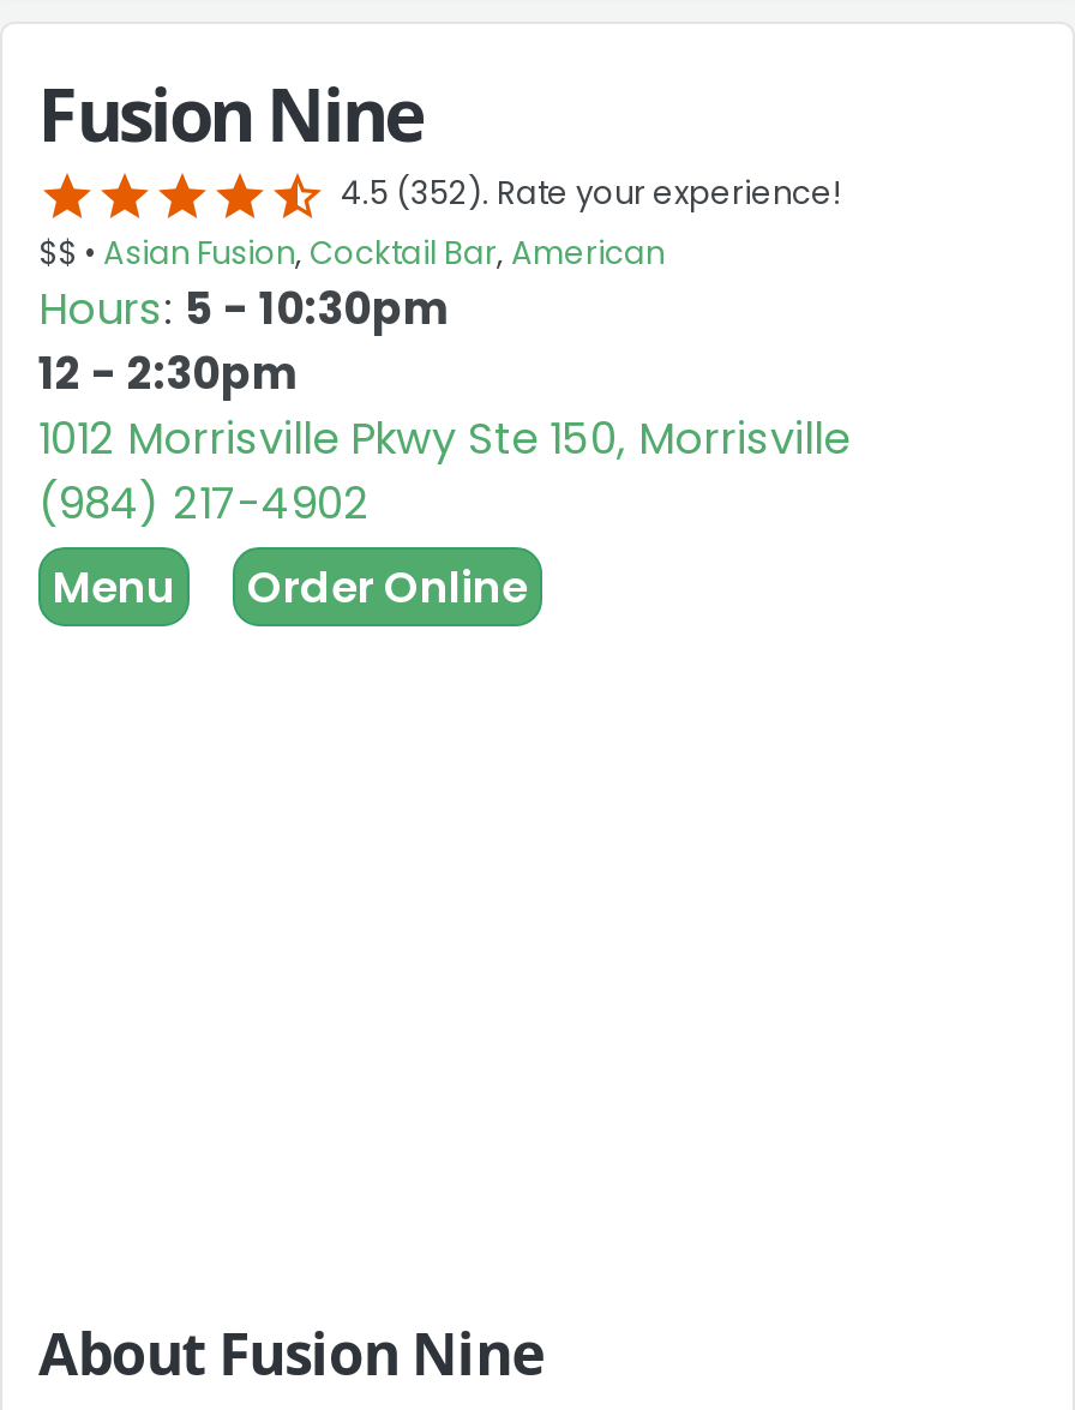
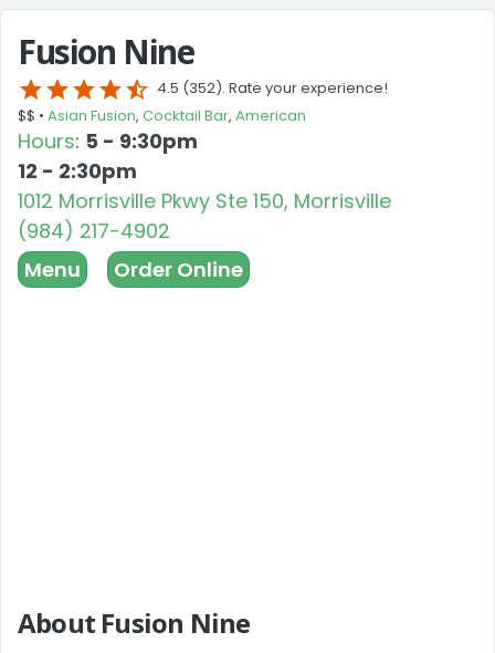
- Hours: 5 - 10:30pm
+ Hours: 5 - 9:30pm
